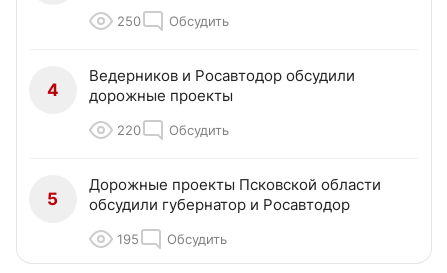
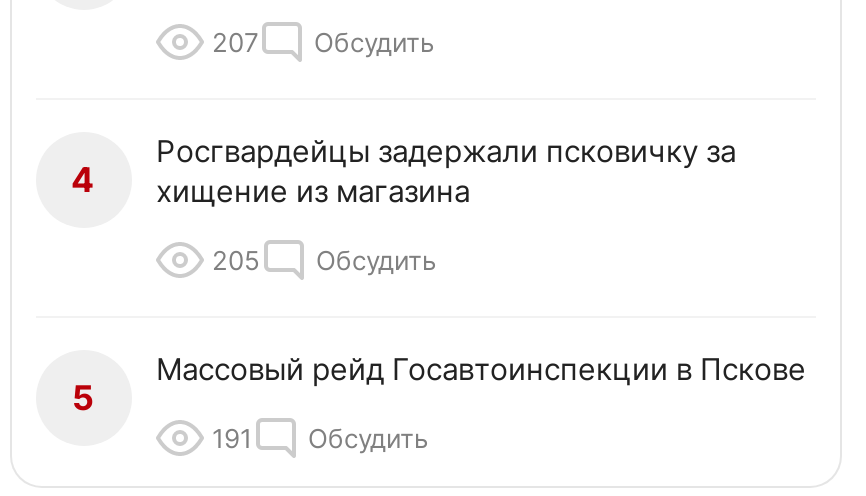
- 250 Обсудить
+ 207 Обсудить

- Ведерников и Росавтодор обсудили
- дорожные проекты
+ Росгвардейцы задержали псковичку за
+ хищение из магазина

- 220 Обсудить
+ 205 Обсудить

- Дорожные проекты Псковской области
- обсудили губернатор и Росавтодор
+ Массовый рейд Госавтоинспекции в Пскове

- 195 Обсудить
+ 191 Обсудить
